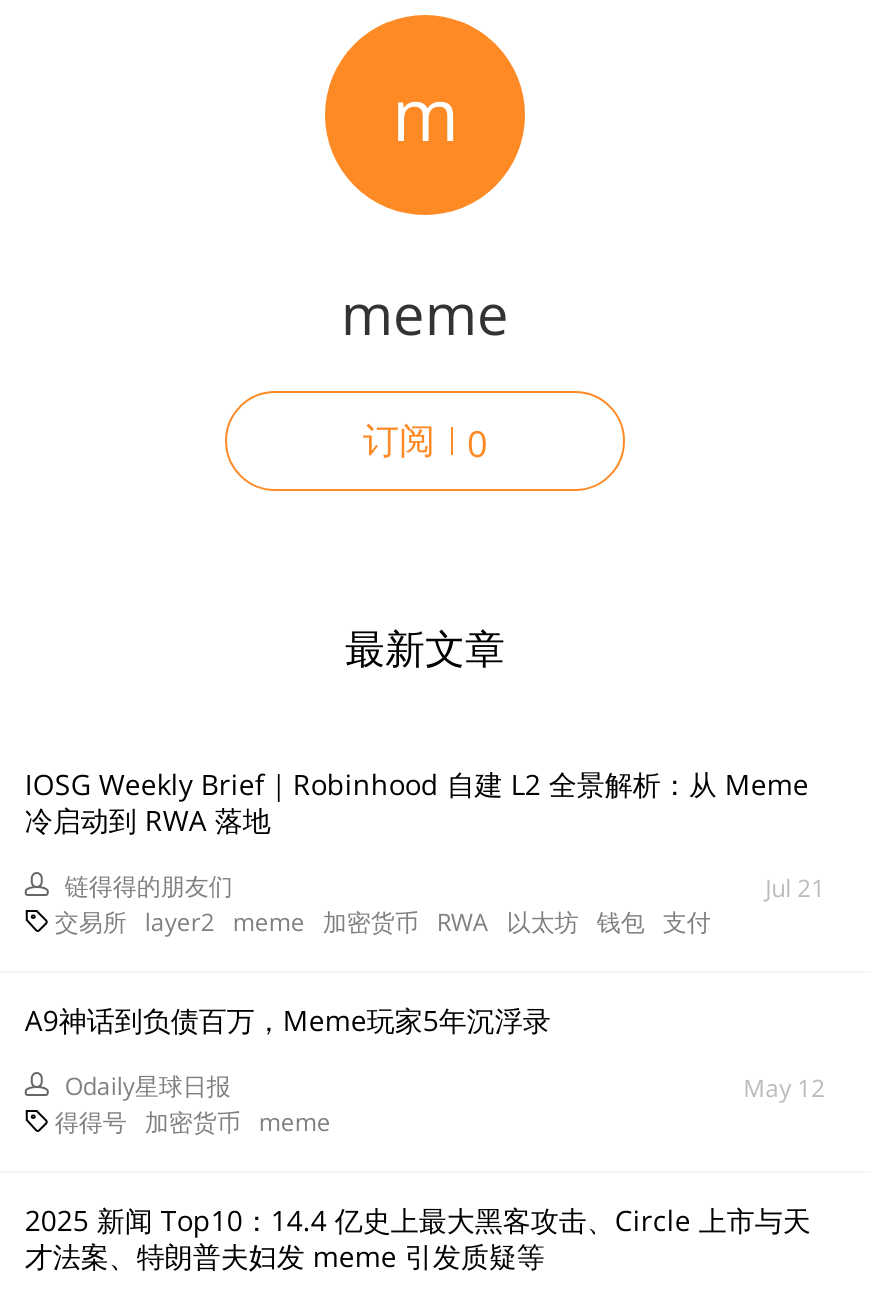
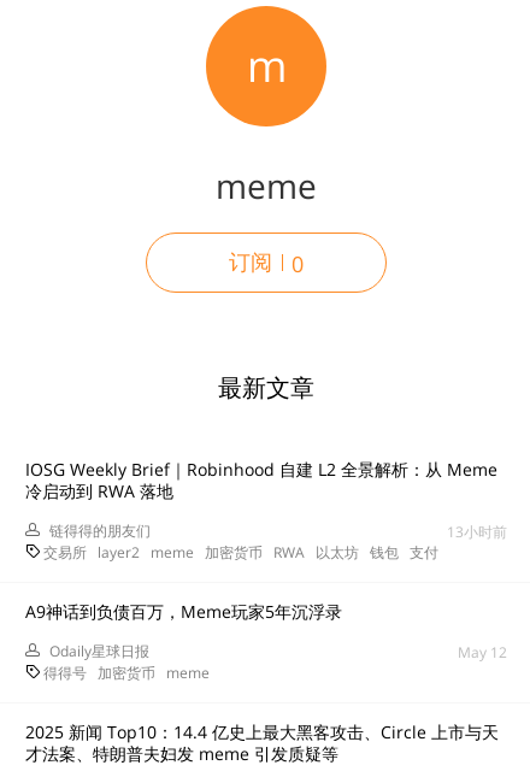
- Jul 21
+ 13小时前
